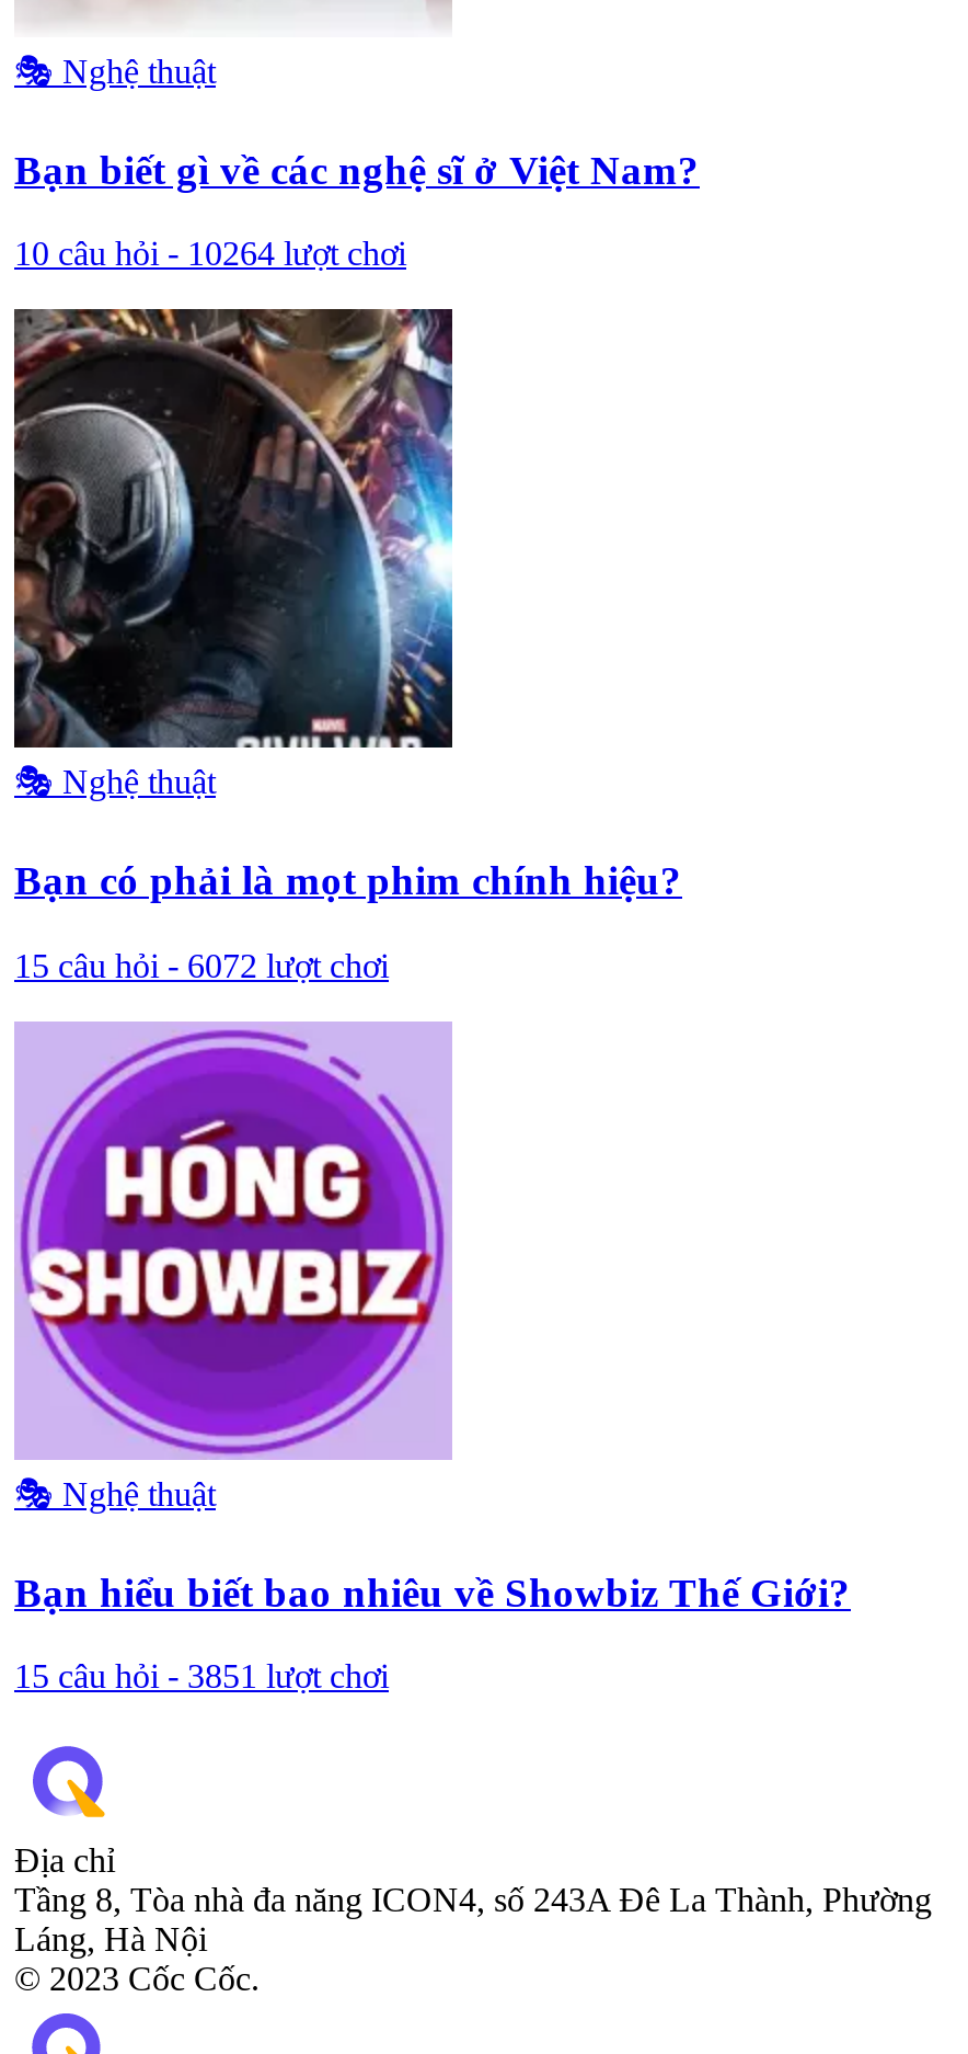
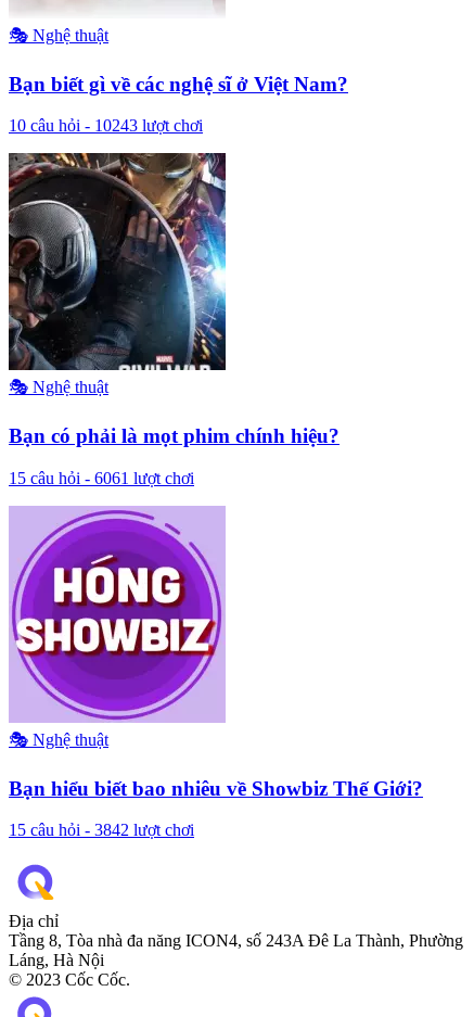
- 10 câu hỏi - 10264 lượt chơi
+ 10 câu hỏi - 10243 lượt chơi

- 15 câu hỏi - 6072 lượt chơi
+ 15 câu hỏi - 6061 lượt chơi

- 15 câu hỏi - 3851 lượt chơi
+ 15 câu hỏi - 3842 lượt chơi
